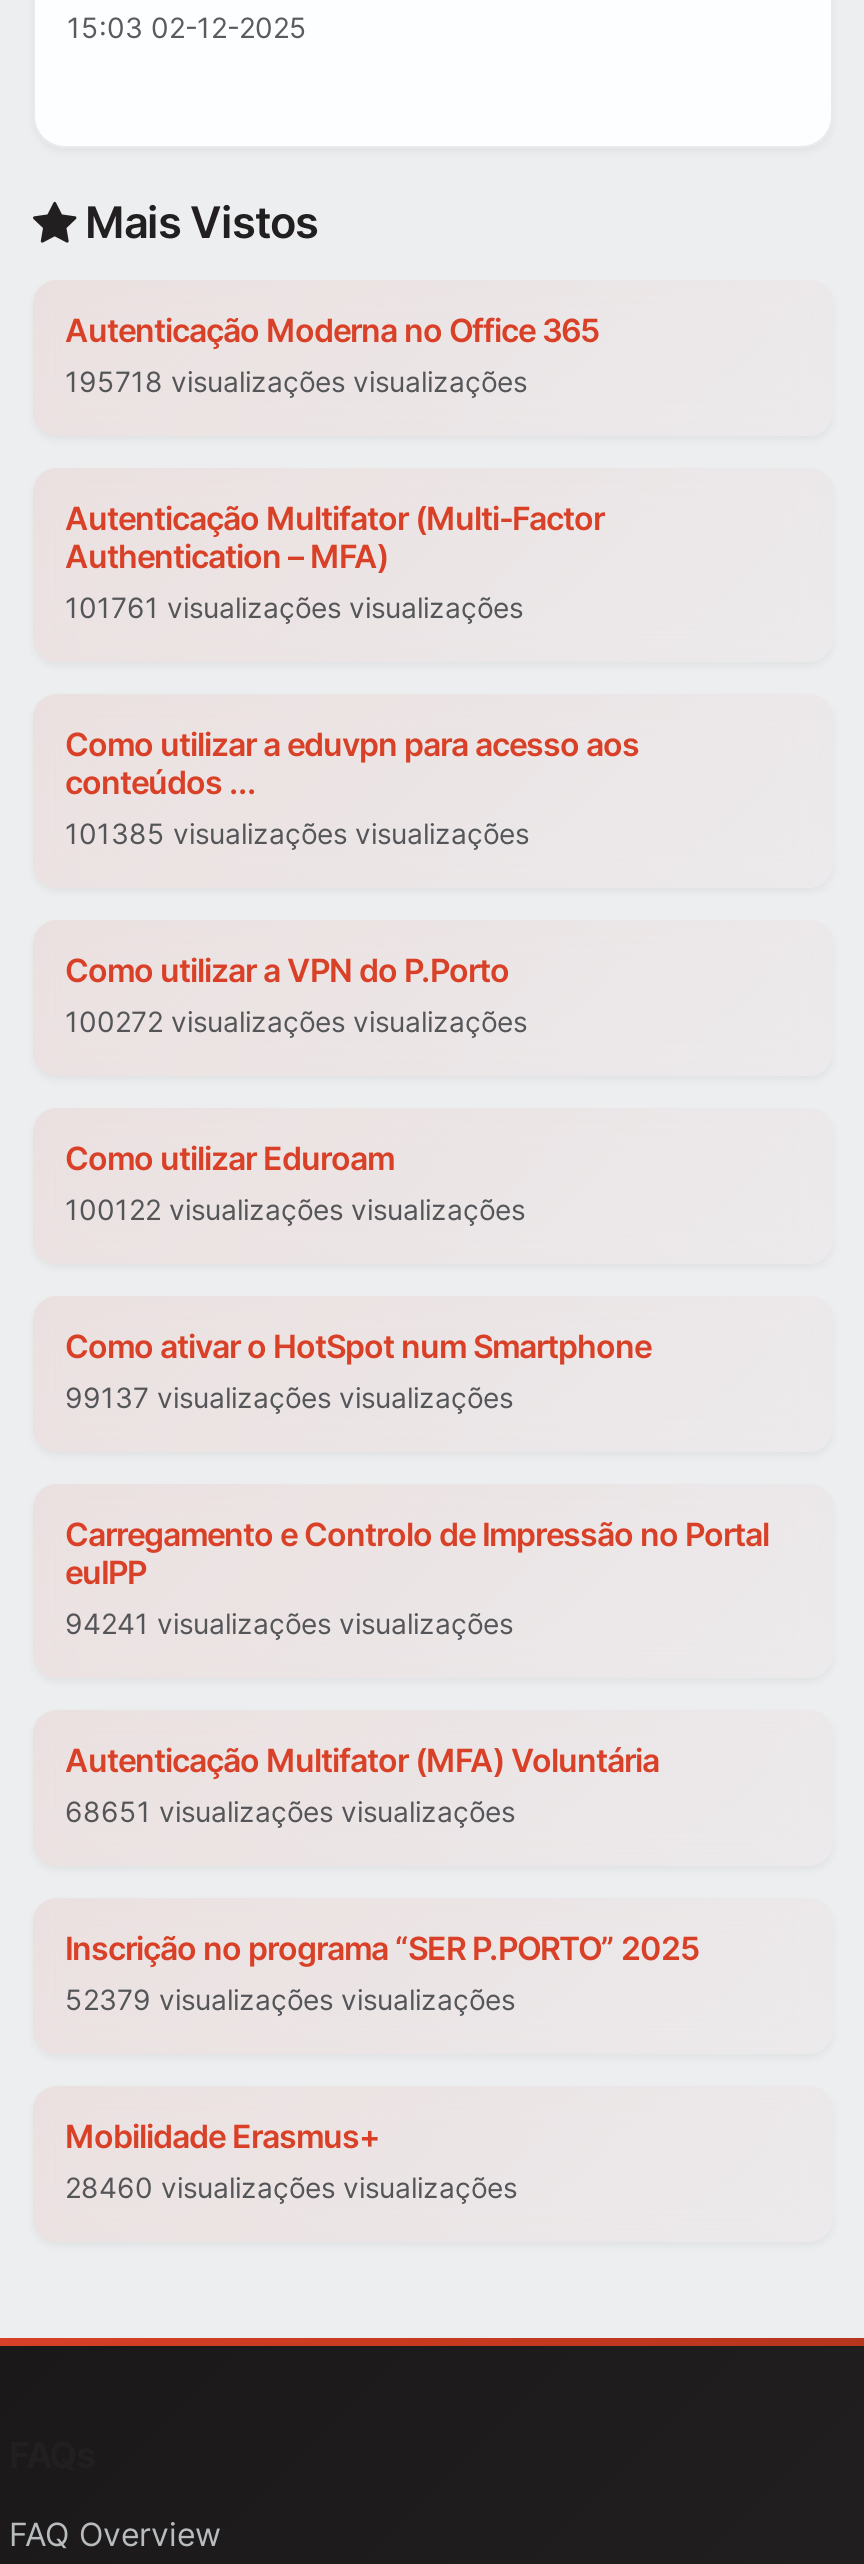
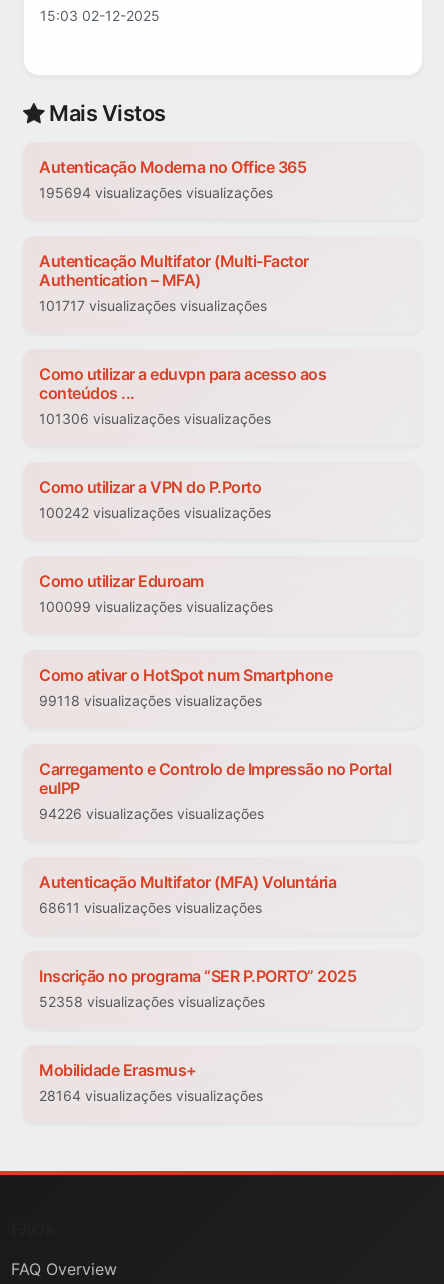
- 195718 visualizações visualizações
+ 195694 visualizações visualizações

- 101761 visualizações visualizações
+ 101717 visualizações visualizações

- 101385 visualizações visualizações
+ 101306 visualizações visualizações

- 100272 visualizações visualizações
+ 100242 visualizações visualizações

- 100122 visualizações visualizações
+ 100099 visualizações visualizações

- 99137 visualizações visualizações
+ 99118 visualizações visualizações

- 94241 visualizações visualizações
+ 94226 visualizações visualizações

- 68651 visualizações visualizações
+ 68611 visualizações visualizações

- 52379 visualizações visualizações
+ 52358 visualizações visualizações

- 28460 visualizações visualizações
+ 28164 visualizações visualizações
